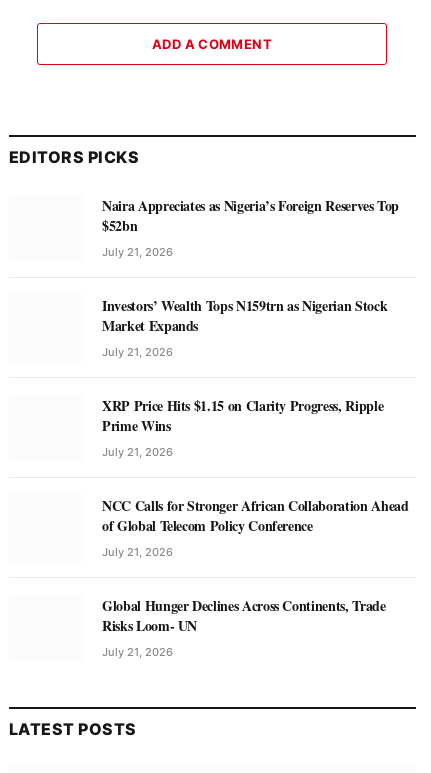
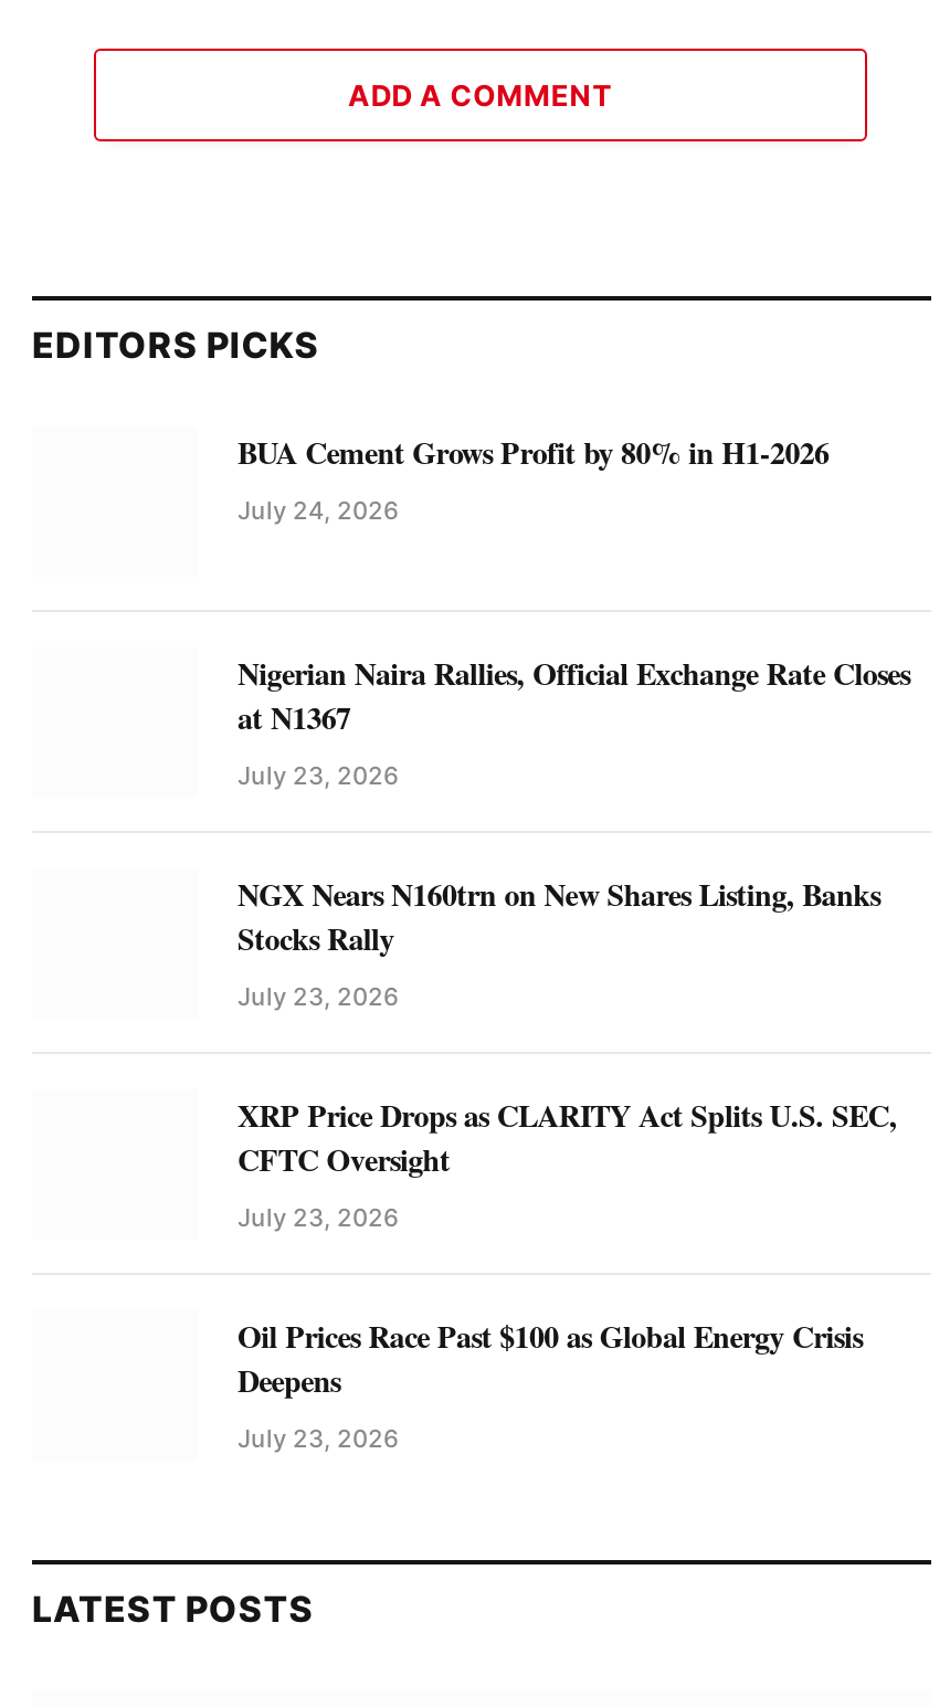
- Naira Appreciates as Nigeria’s Foreign Reserves Top
- $52bn
- July 21, 2026
+ BUA Cement Grows Profit by 80% in H1-2026
+ July 24, 2026

- Investors’ Wealth Tops N159trn as Nigerian Stock
- Market Expands
- July 21, 2026
+ Nigerian Naira Rallies, Official Exchange Rate Closes
+ at N1367
+ July 23, 2026

- XRP Price Hits $1.15 on Clarity Progress, Ripple
- Prime Wins
- July 21, 2026
+ NGX Nears N160trn on New Shares Listing, Banks
+ Stocks Rally
+ July 23, 2026

- NCC Calls for Stronger African Collaboration Ahead
- of Global Telecom Policy Conference
- July 21, 2026
+ XRP Price Drops as CLARITY Act Splits U.S. SEC,
+ CFTC Oversight
+ July 23, 2026

- Global Hunger Declines Across Continents, Trade
- Risks Loom- UN
- July 21, 2026
+ Oil Prices Race Past $100 as Global Energy Crisis
+ Deepens
+ July 23, 2026
